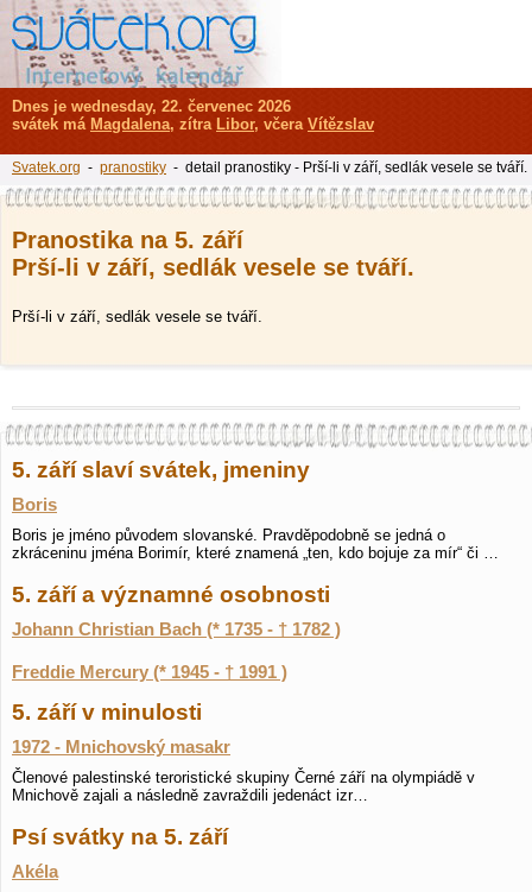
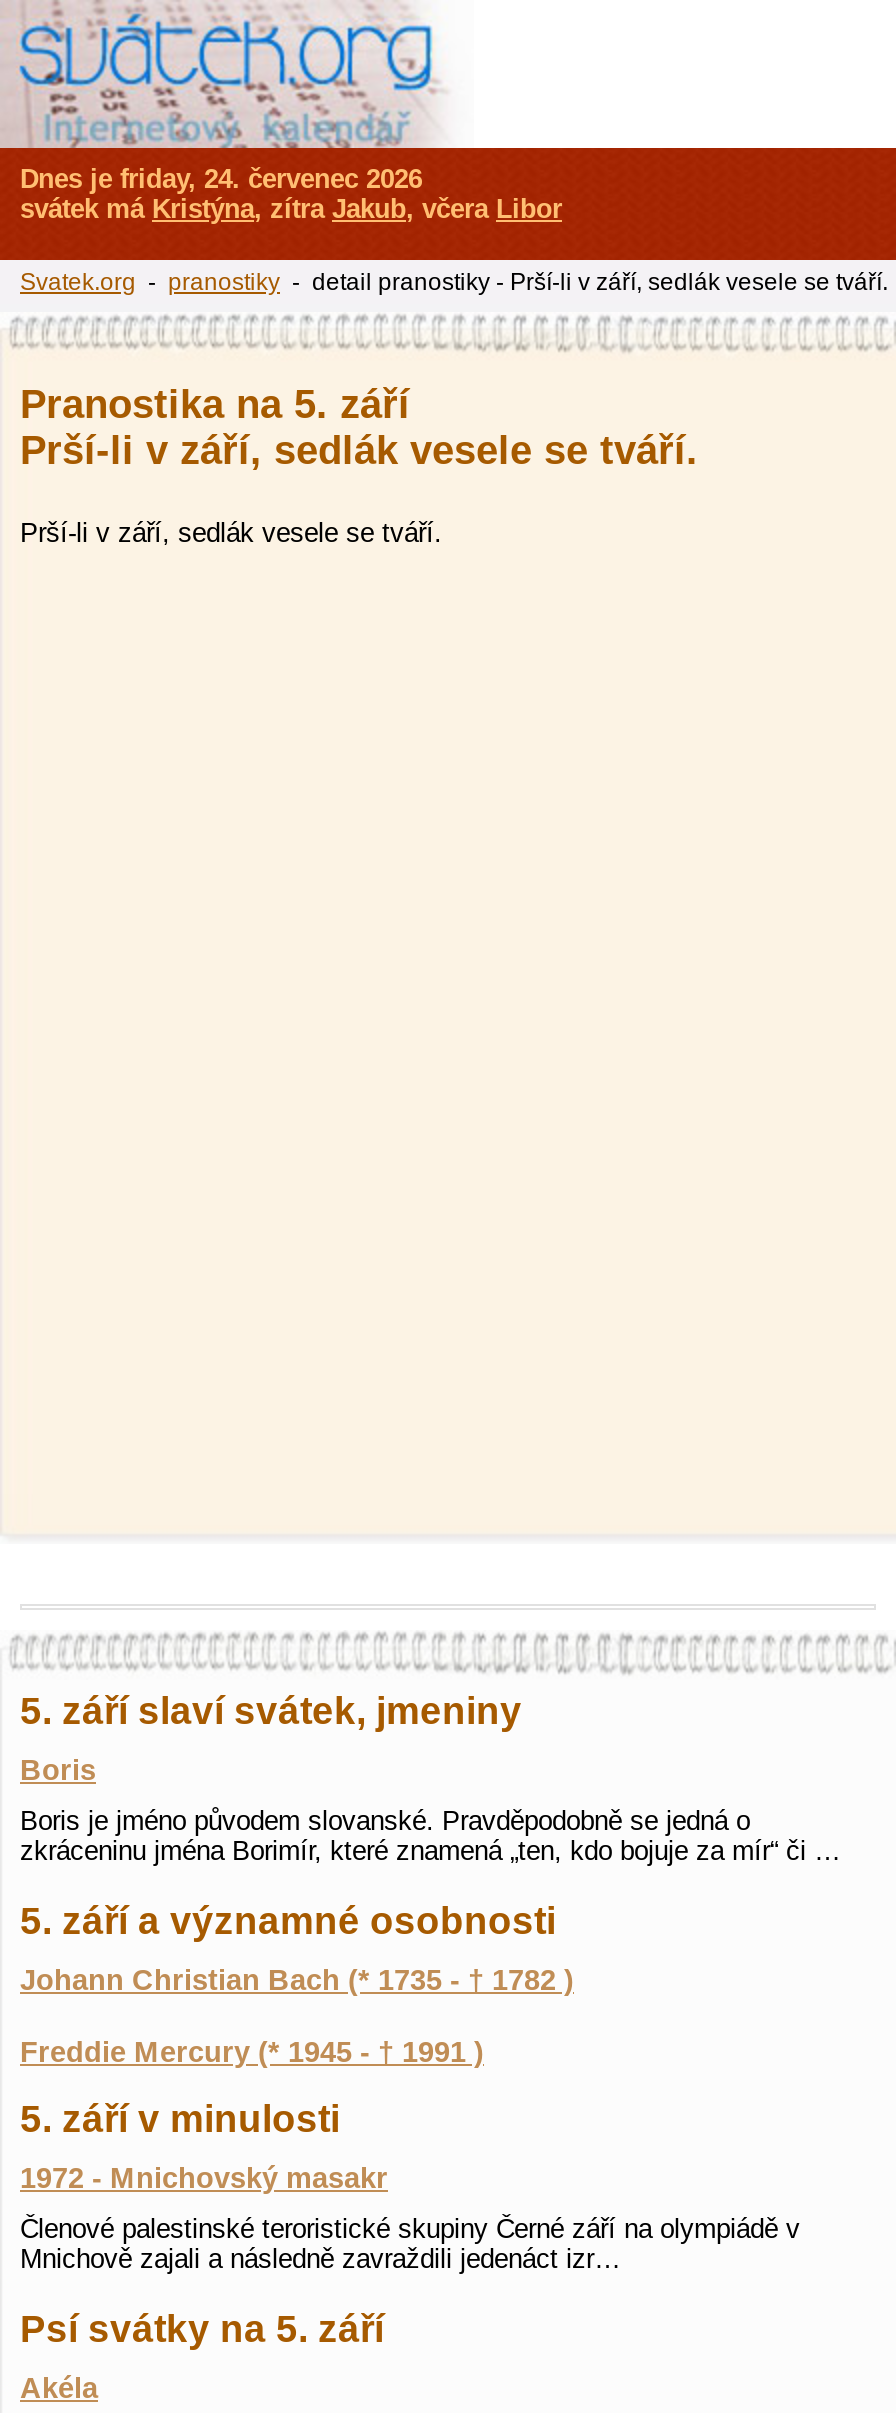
- Dnes je wednesday, 22. červenec 2026
+ Dnes je friday, 24. červenec 2026

- svátek má Magdalena, zítra Libor, včera Vítězslav
+ svátek má Kristýna, zítra Jakub, včera Libor
